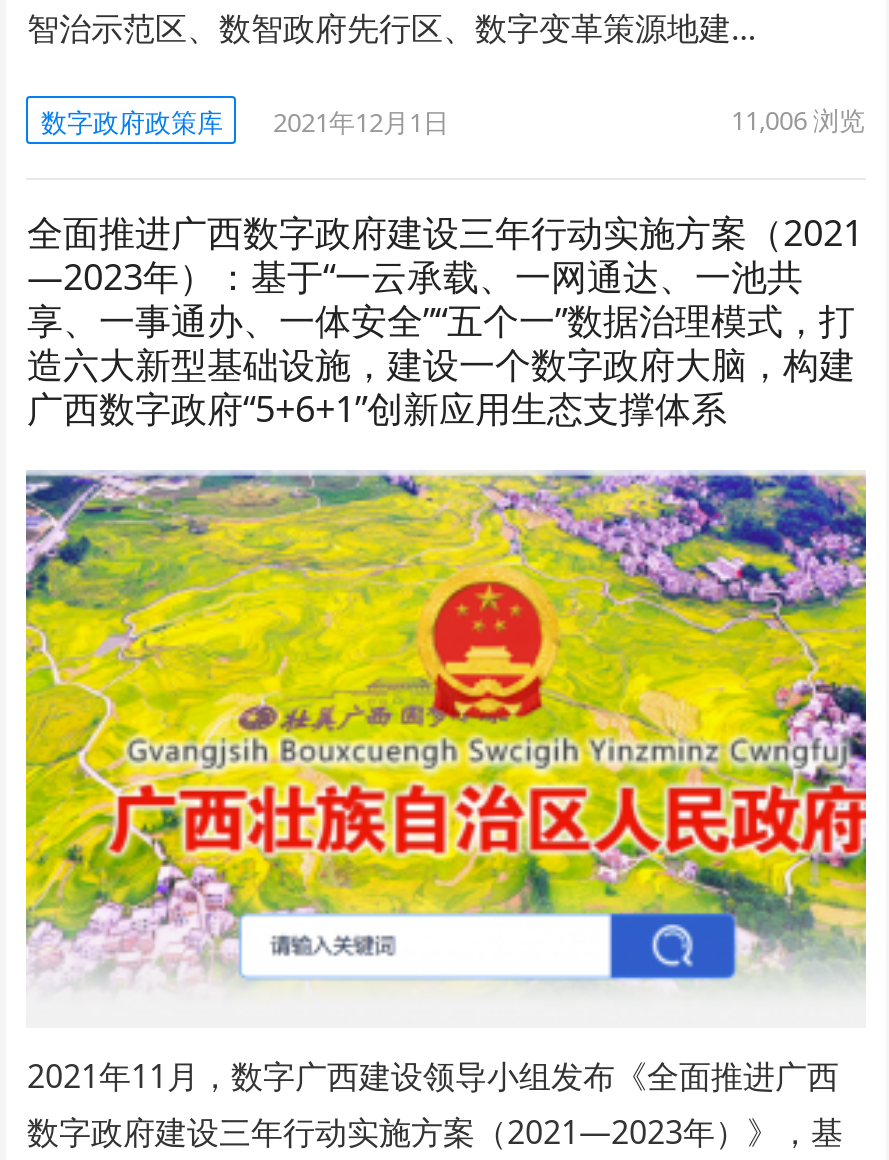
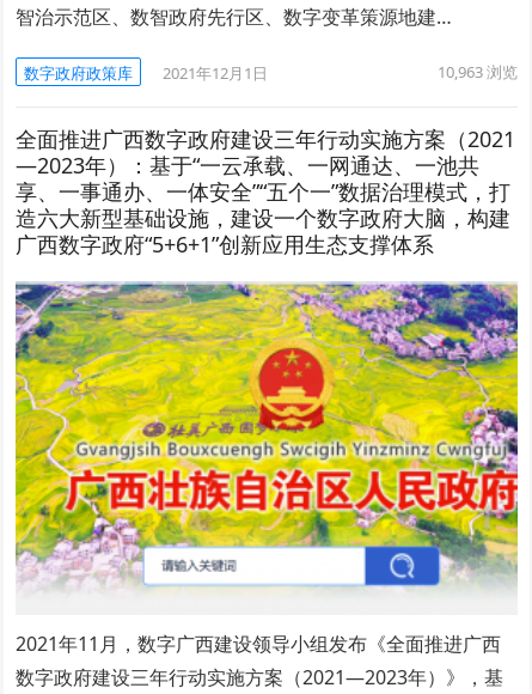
- 11,006浏览
+ 10,963浏览
